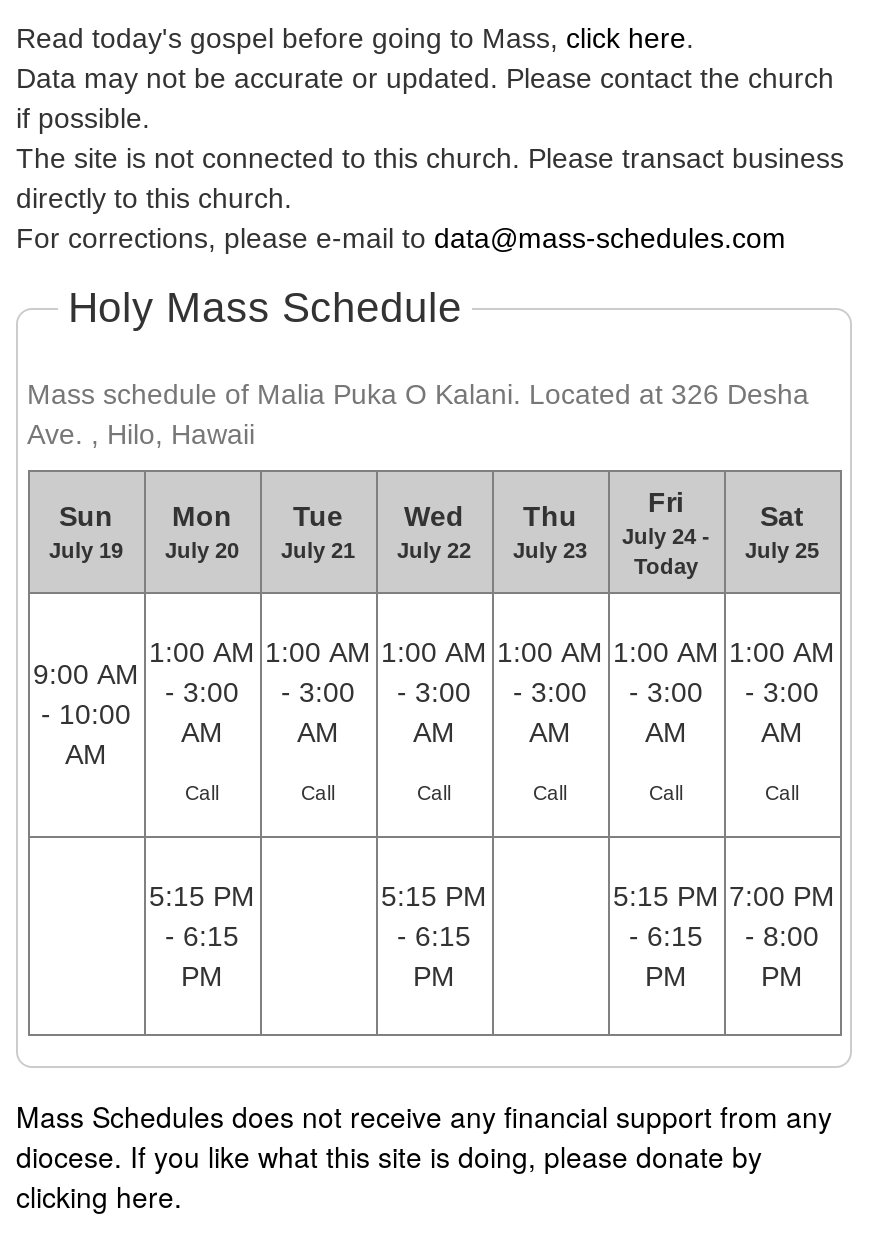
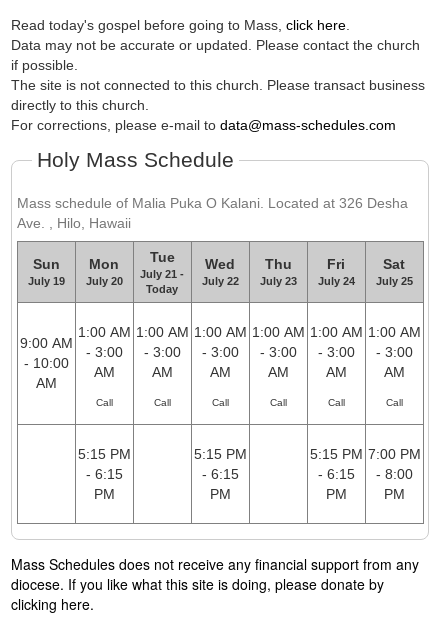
- July 24 -
- Today
+ July 24

- July 21
+ July 21 -
+ Today
